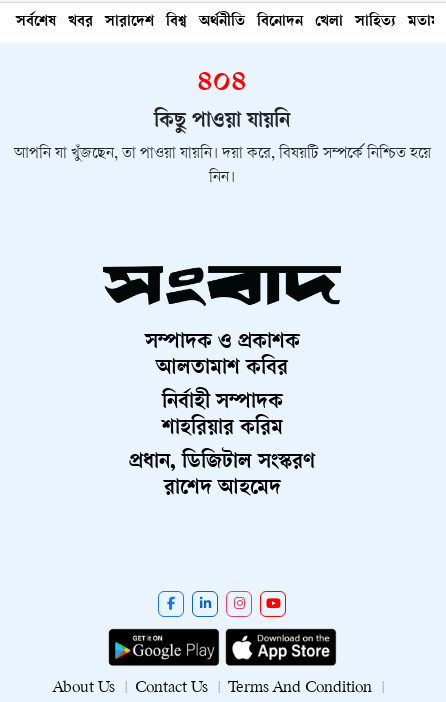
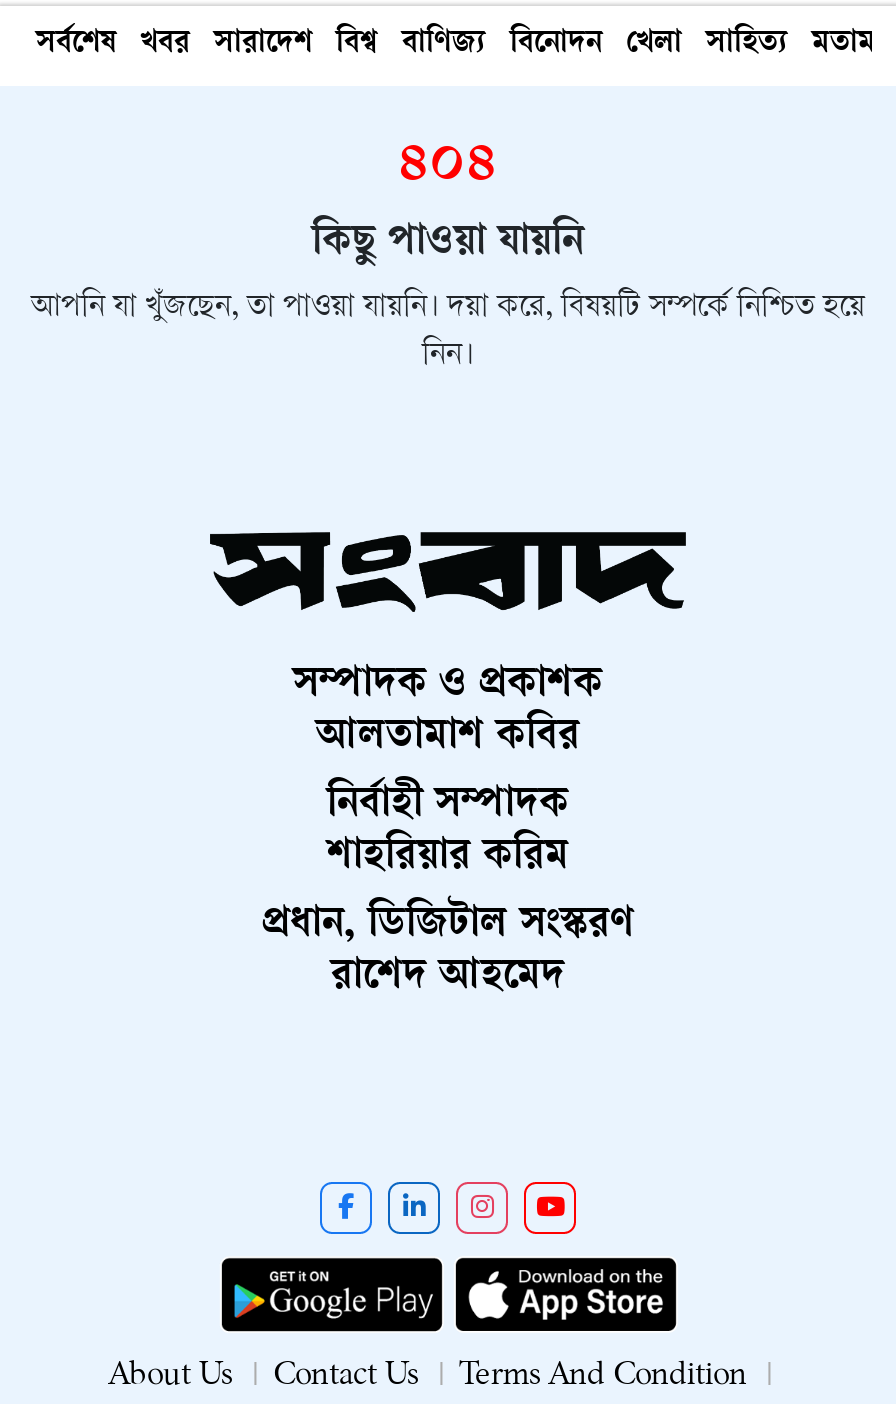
- অর্থনীতি
+ বাণিজ্য
